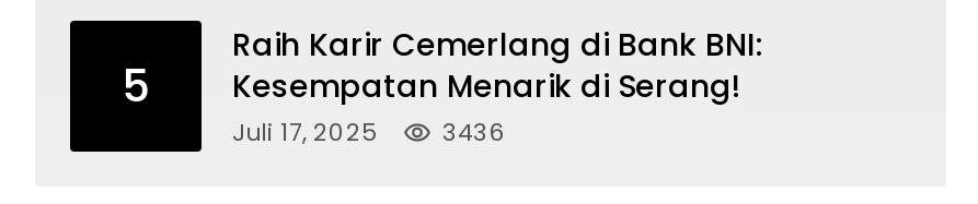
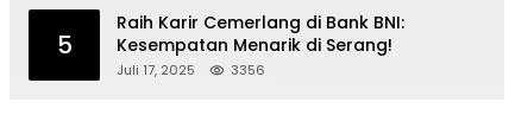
- Juli 17, 2025 3436
+ Juli 17, 2025 3356
